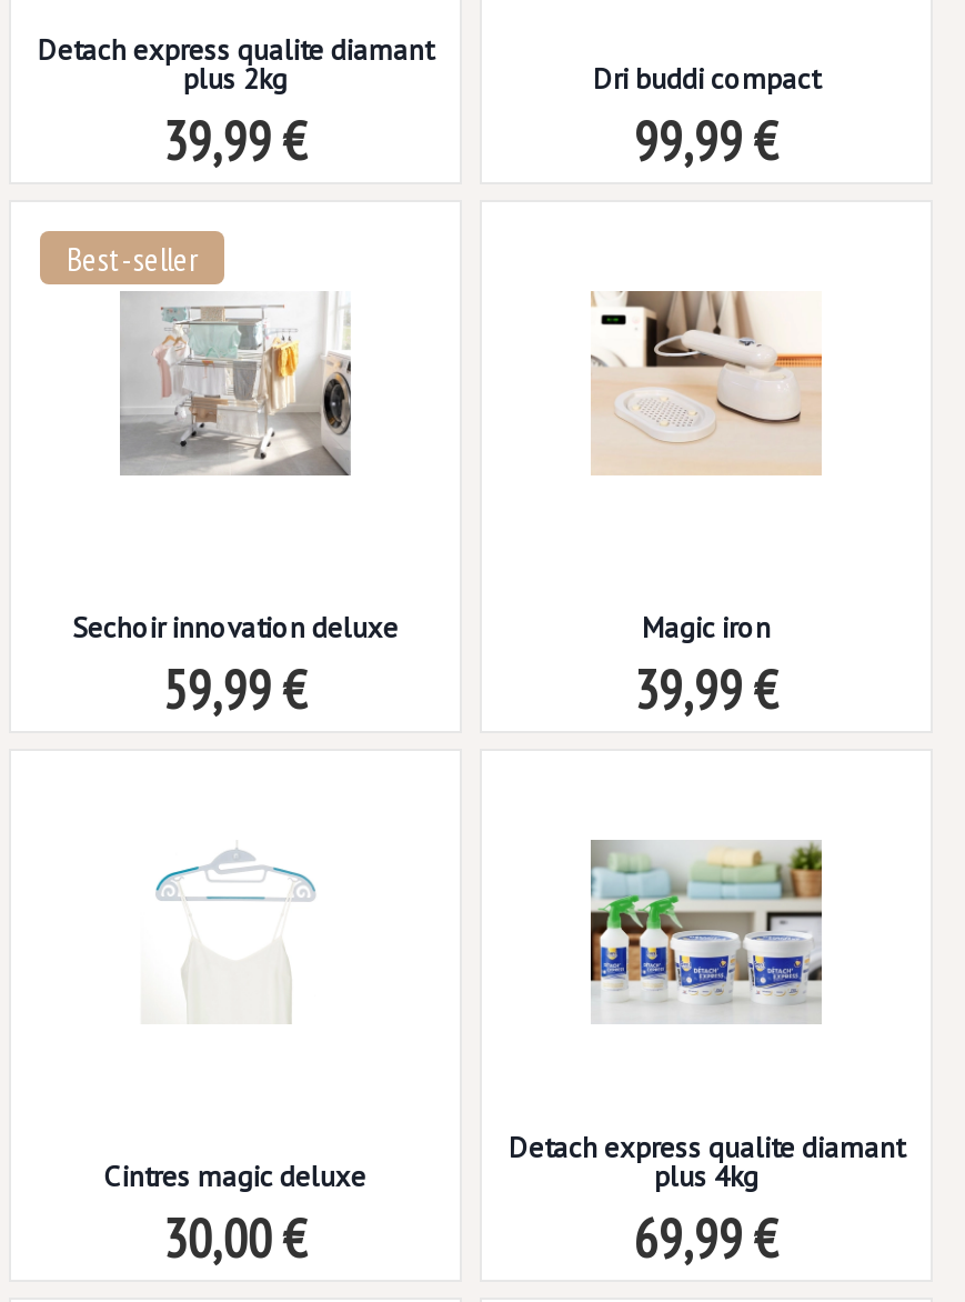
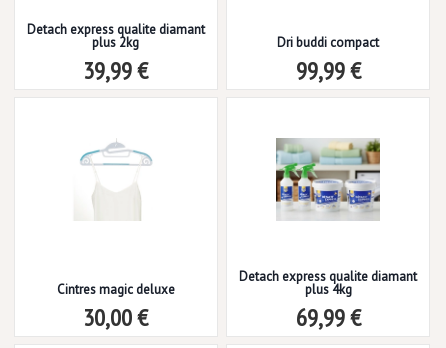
- Best-seller

- [image]

- [image]

- Sechoir innovation deluxe
- 59,99 €

- Magic iron
- 39,99 €
